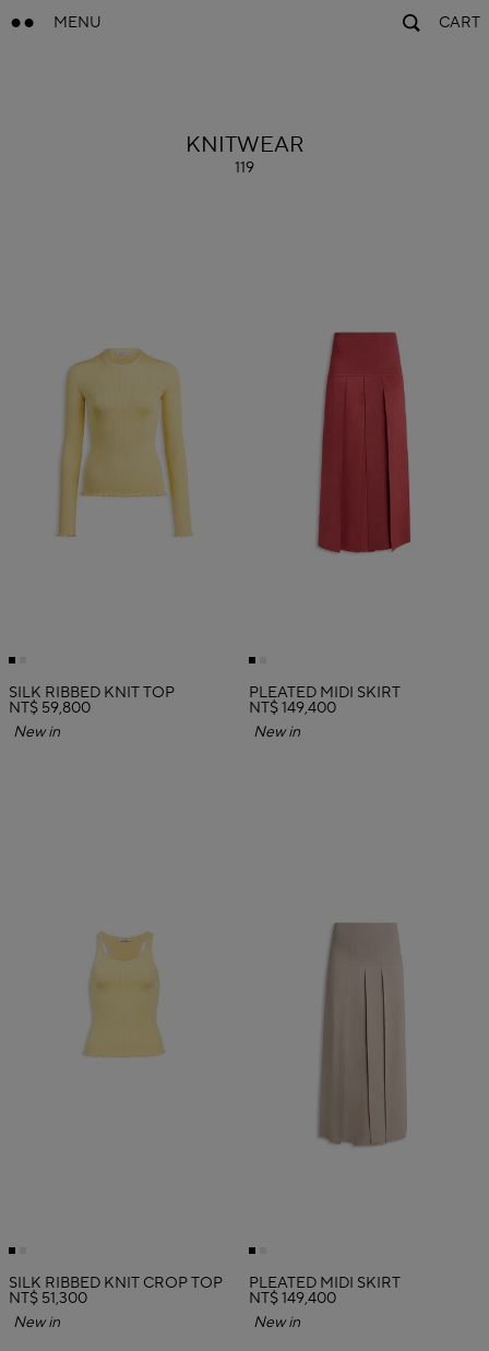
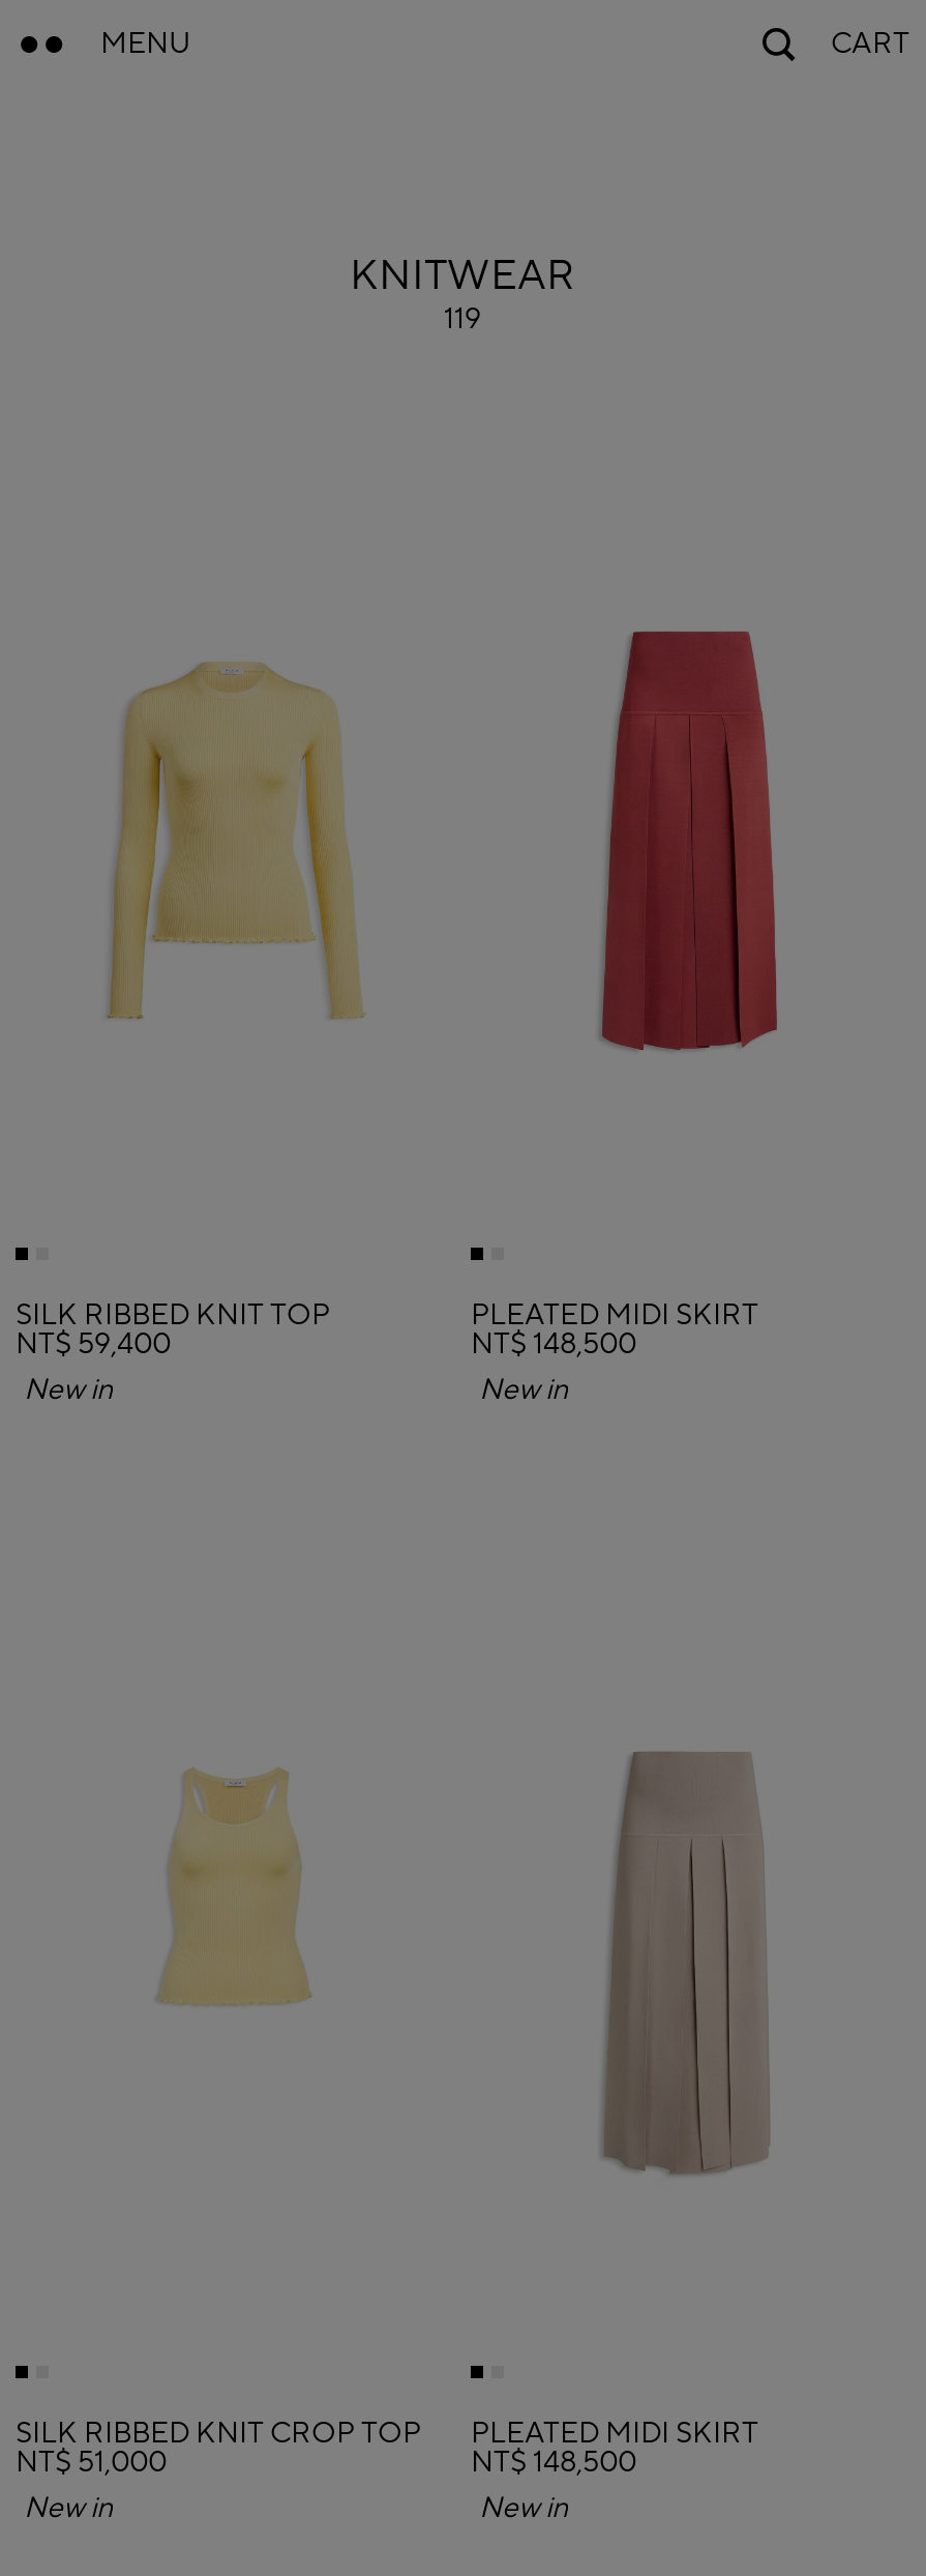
- NT$ 59,800
+ NT$ 59,400

- NT$ 149,400
+ NT$ 148,500

- NT$ 51,300
+ NT$ 51,000

- NT$ 149,400
+ NT$ 148,500
